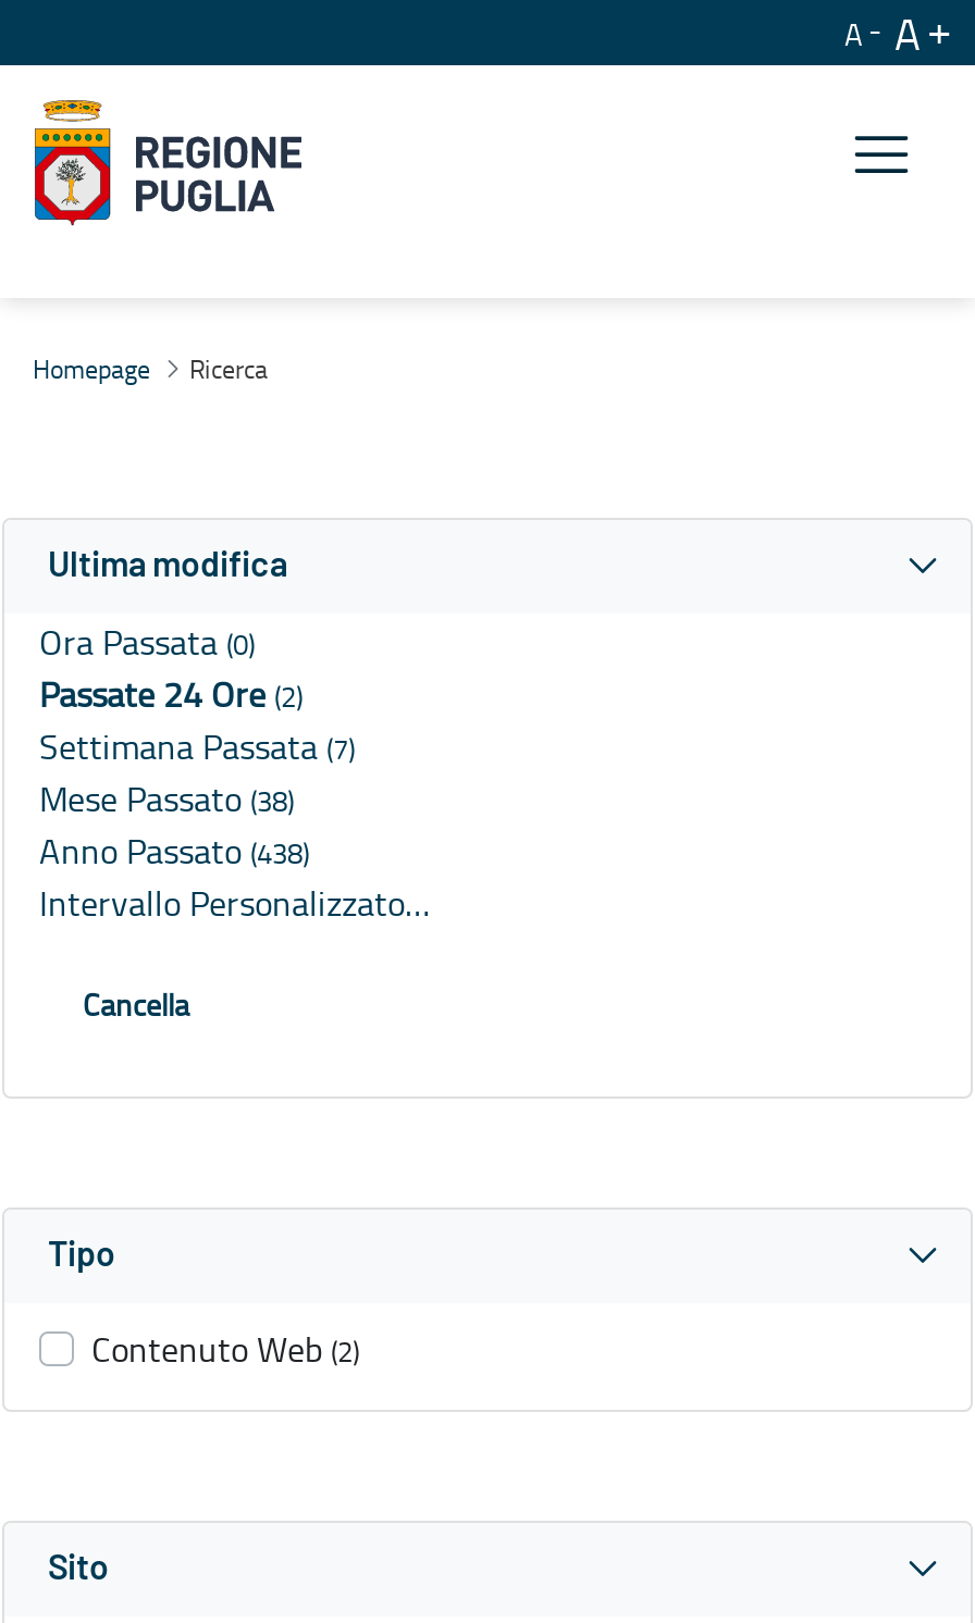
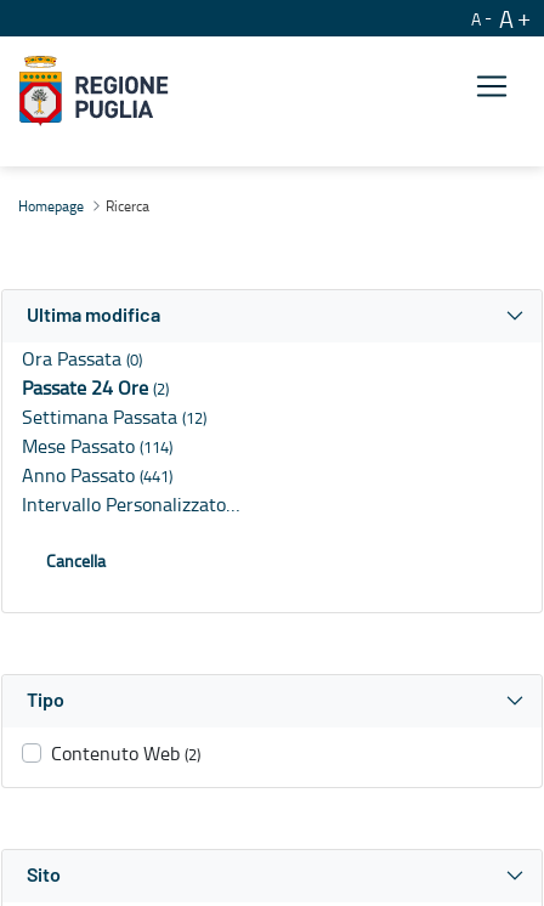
- Settimana Passata (7)
+ Settimana Passata (12)

- Mese Passato (38)
+ Mese Passato (114)

- Anno Passato (438)
+ Anno Passato (441)
